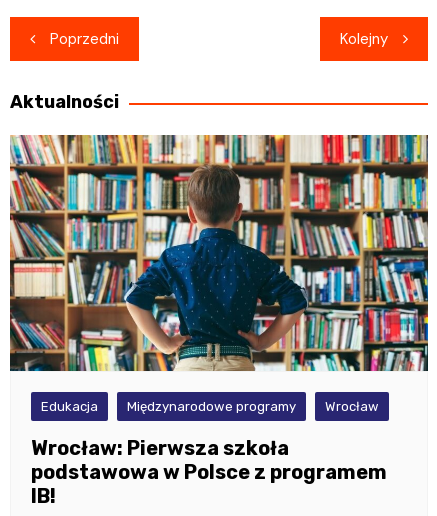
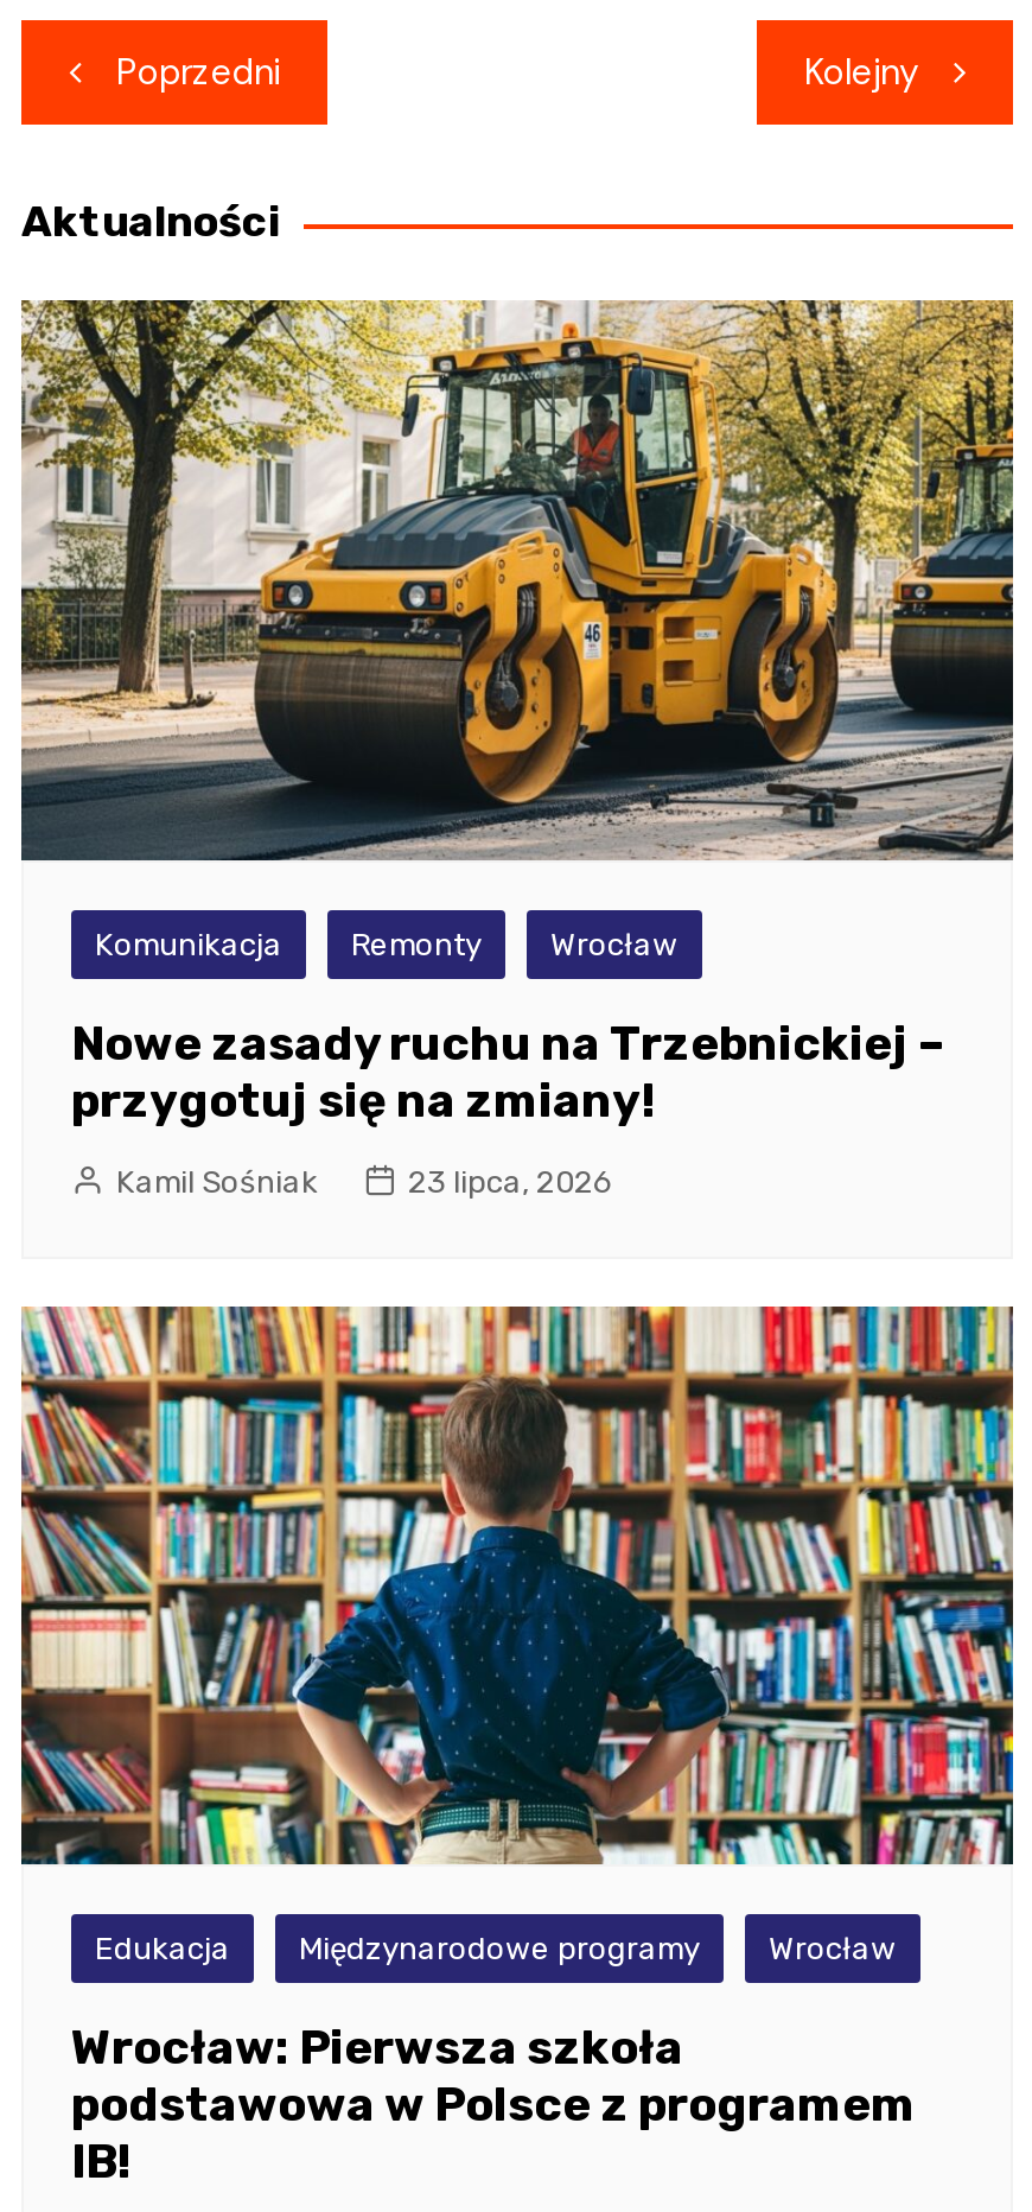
+ [image]
+ Komunikacja
+ Remonty
+ Wrocław
+ Nowe zasady ruchu na Trzebnickiej –
+ przygotuj się na zmiany!
+ Kamil Sośniak
+ 23 lipca, 2026
